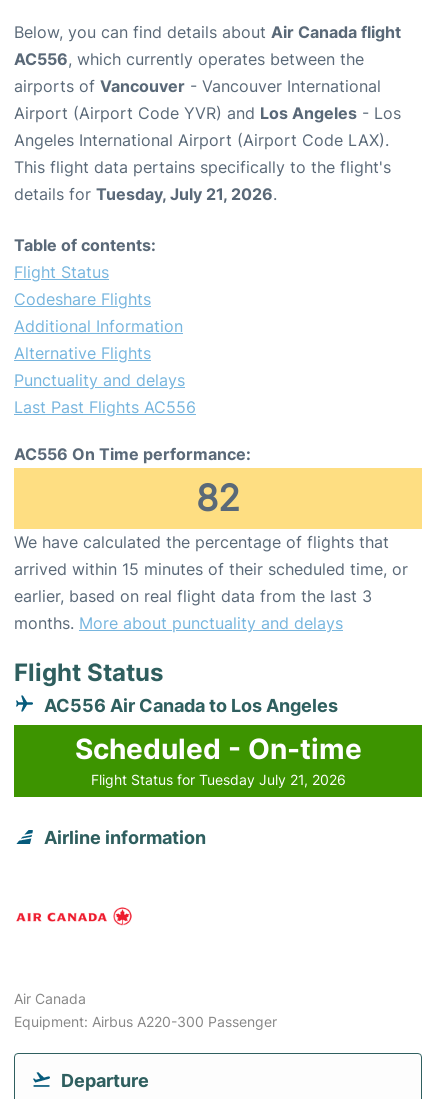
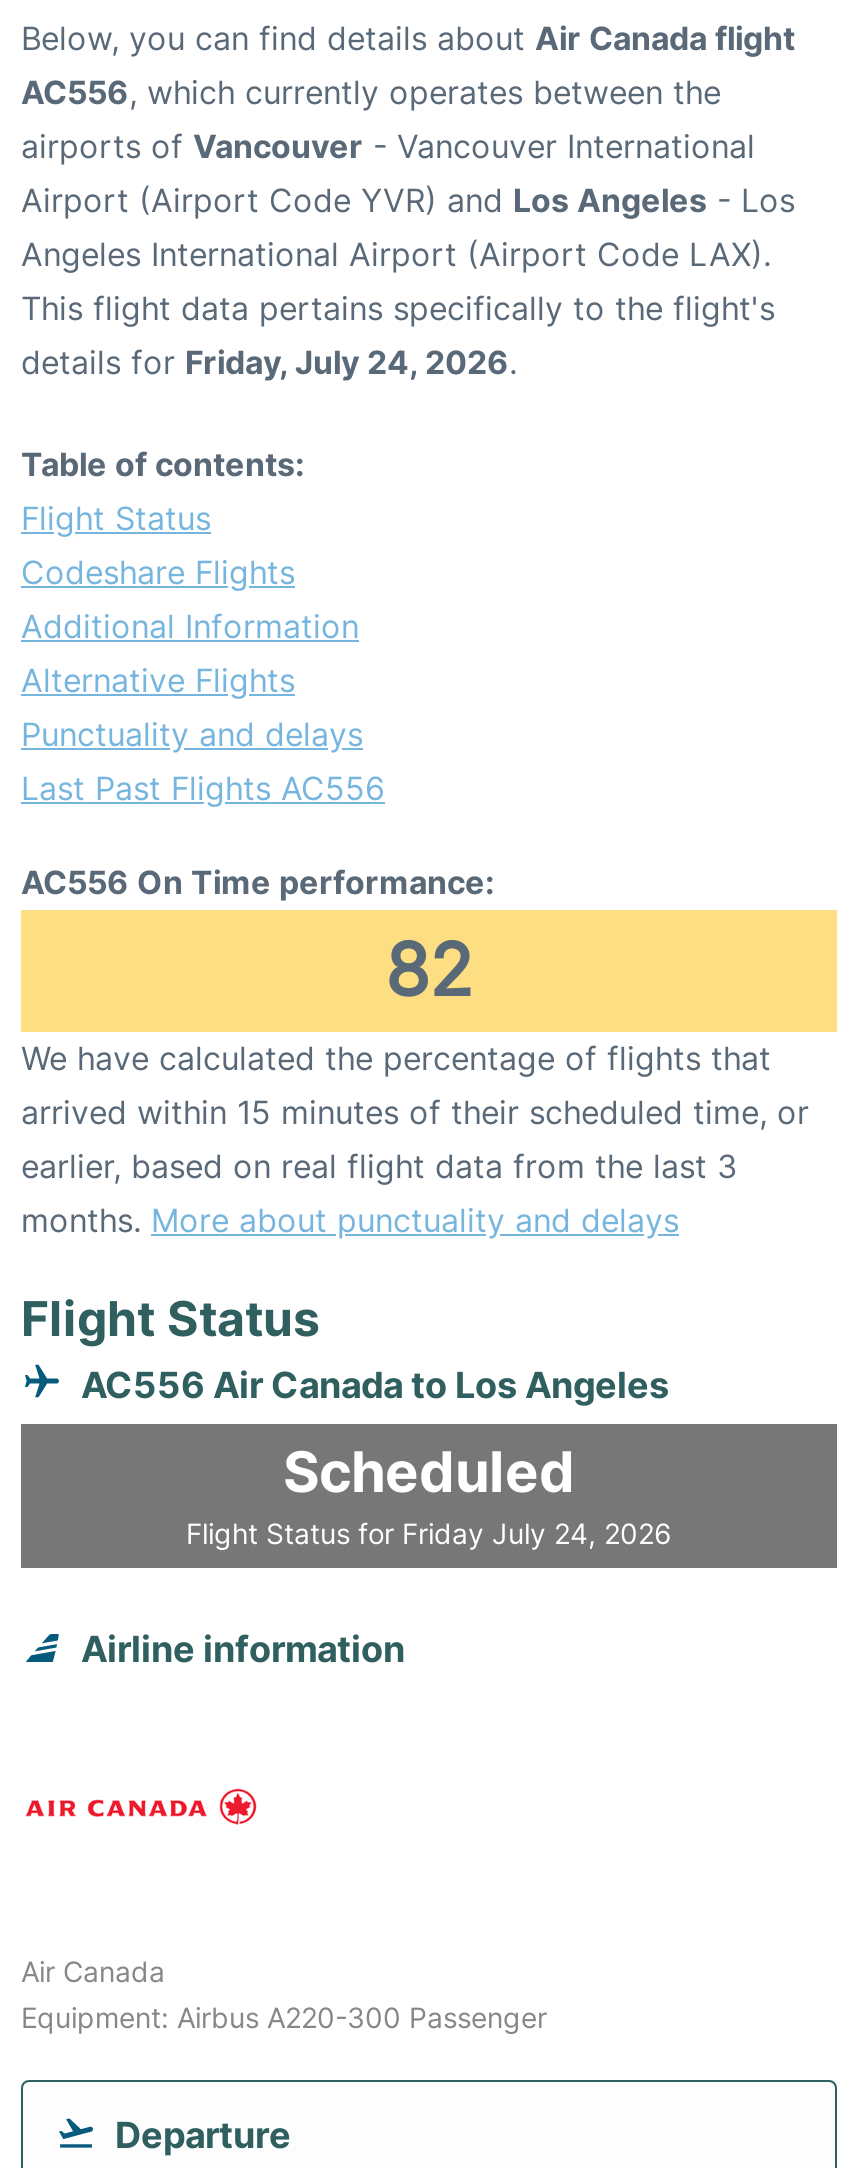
- details for Tuesday, July 21, 2026.
+ details for Friday, July 24, 2026.

- Scheduled - On-time
- Flight Status for Tuesday July 21, 2026
+ Scheduled
+ Flight Status for Friday July 24, 2026
